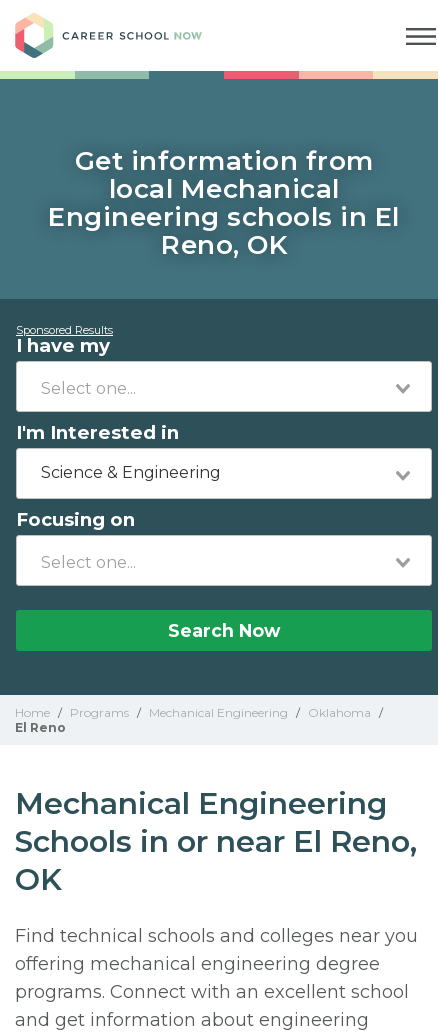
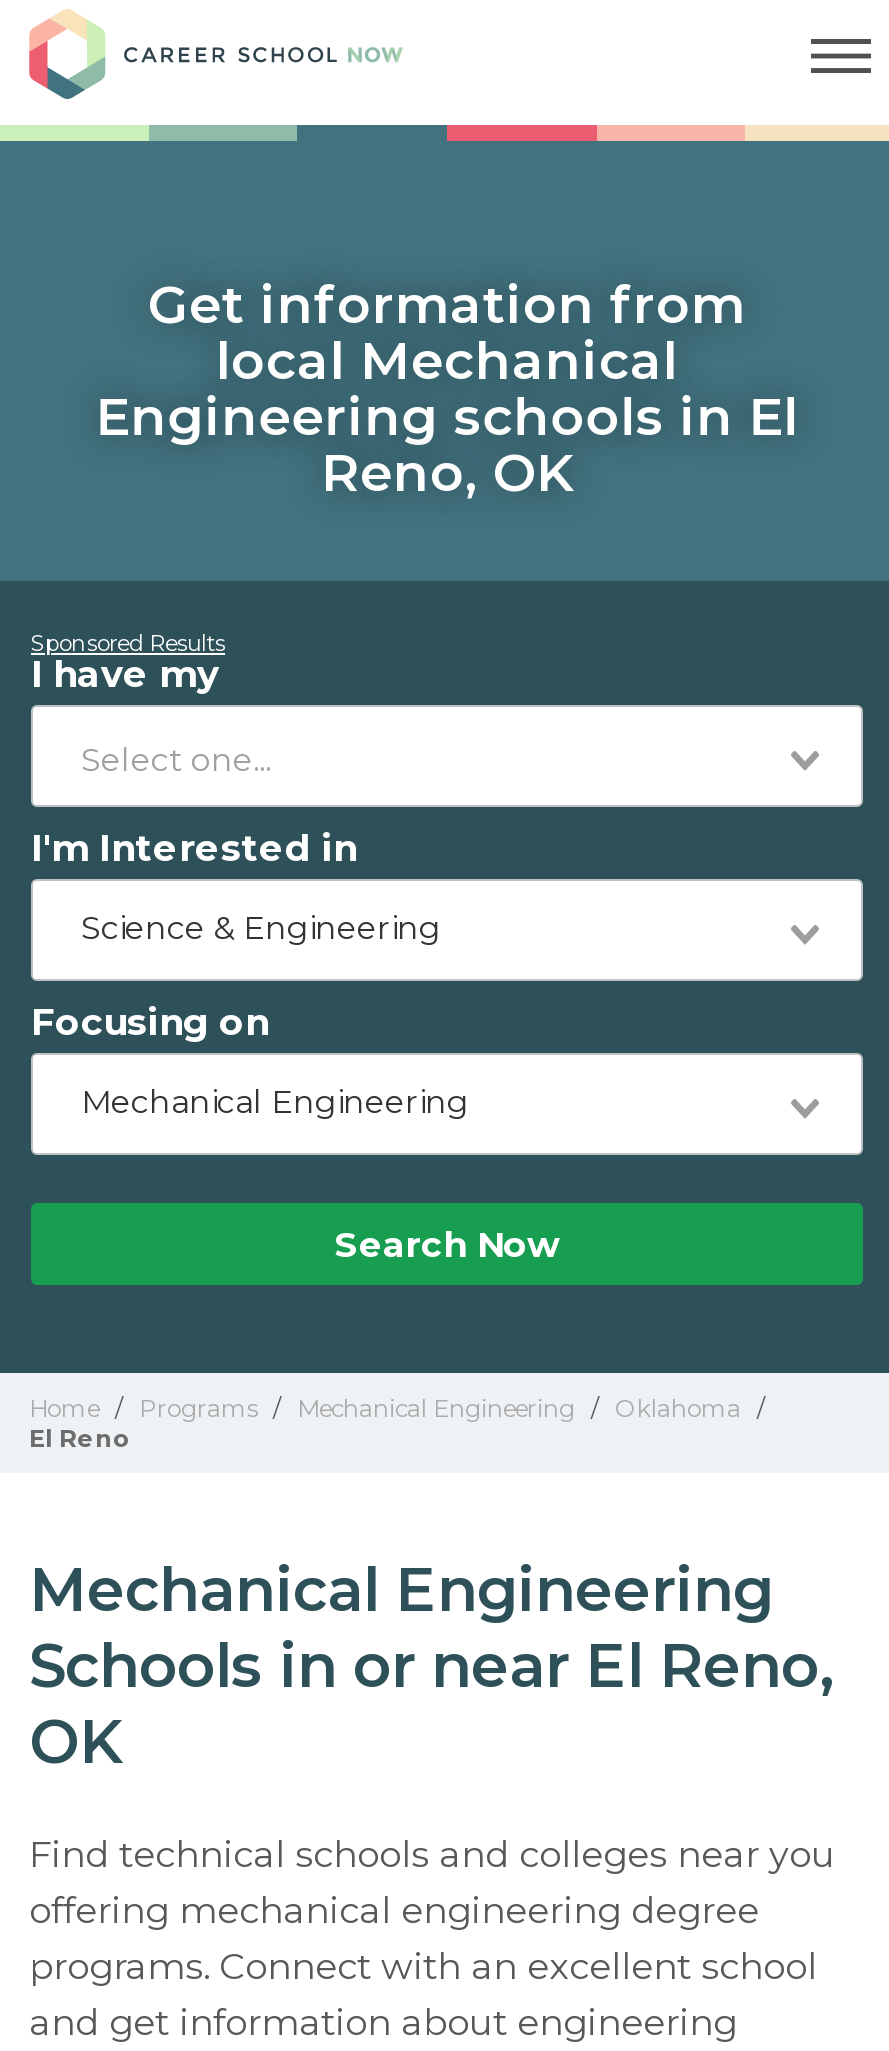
+ Mechanical Engineering
